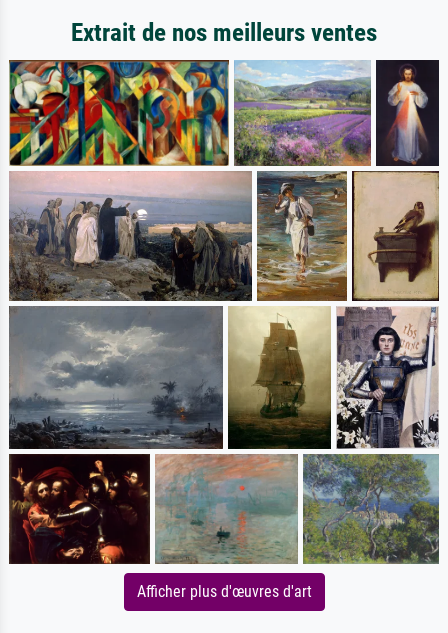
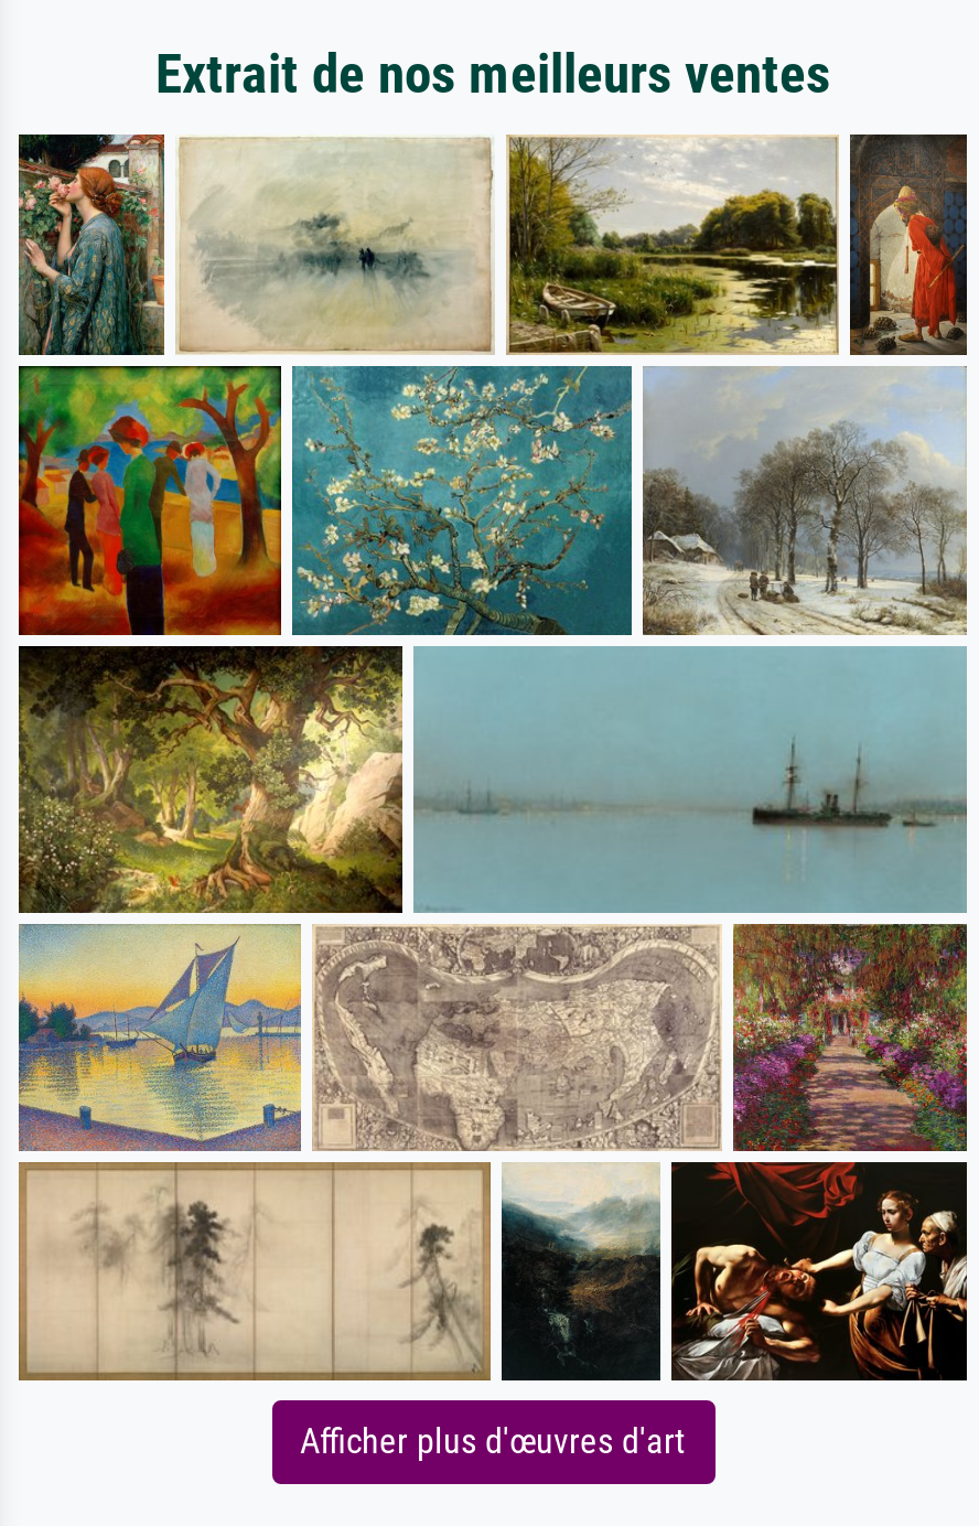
- [image]
+ [image]
